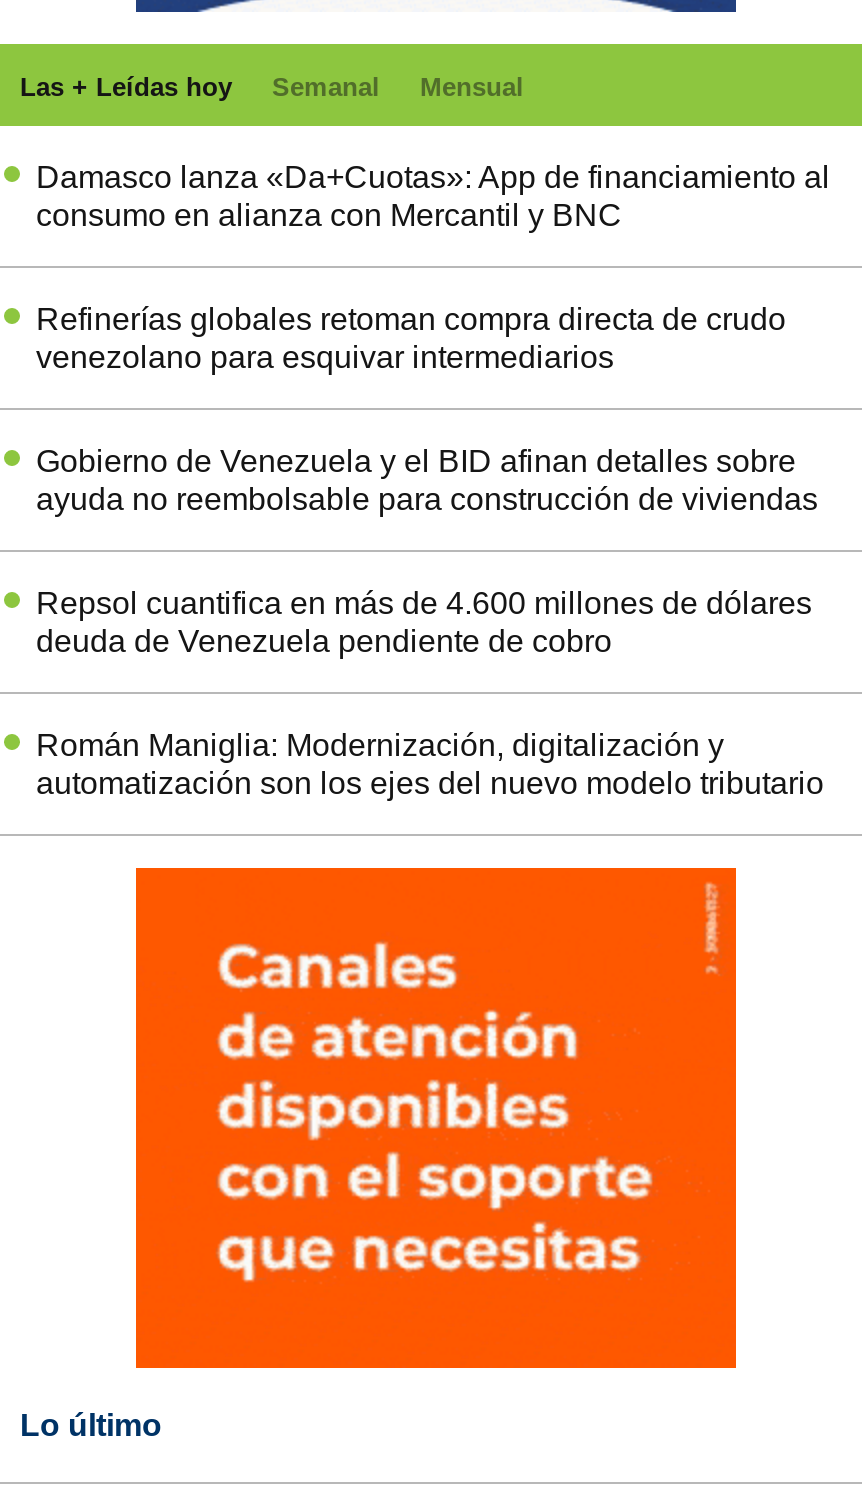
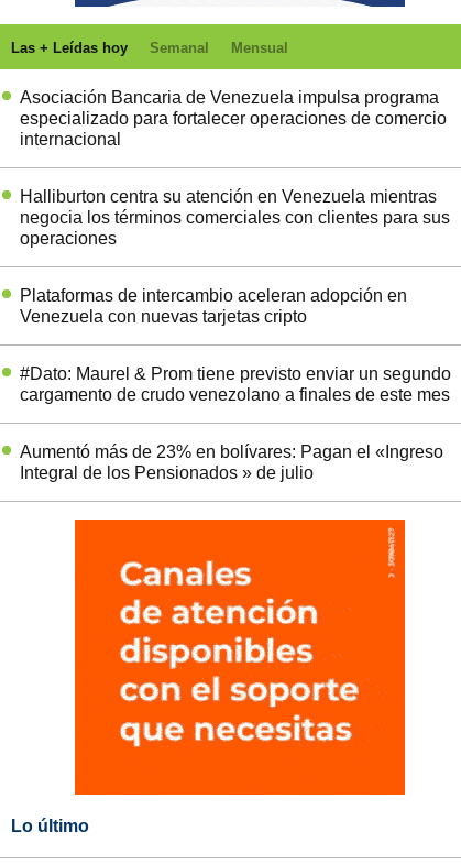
- Damasco lanza «Da+Cuotas»: App de financiamiento al
- consumo en alianza con Mercantil y BNC
+ Asociación Bancaria de Venezuela impulsa programa
+ especializado para fortalecer operaciones de comercio
+ internacional

- Refinerías globales retoman compra directa de crudo
- venezolano para esquivar intermediarios
+ Halliburton centra su atención en Venezuela mientras
+ negocia los términos comerciales con clientes para sus
+ operaciones

- Gobierno de Venezuela y el BID afinan detalles sobre
- ayuda no reembolsable para construcción de viviendas
+ Plataformas de intercambio aceleran adopción en
+ Venezuela con nuevas tarjetas cripto

- Repsol cuantifica en más de 4.600 millones de dólares
- deuda de Venezuela pendiente de cobro
+ #Dato: Maurel & Prom tiene previsto enviar un segundo
+ cargamento de crudo venezolano a finales de este mes

- Román Maniglia: Modernización, digitalización y
- automatización son los ejes del nuevo modelo tributario
+ Aumentó más de 23% en bolívares: Pagan el «Ingreso
+ Integral de los Pensionados » de julio
